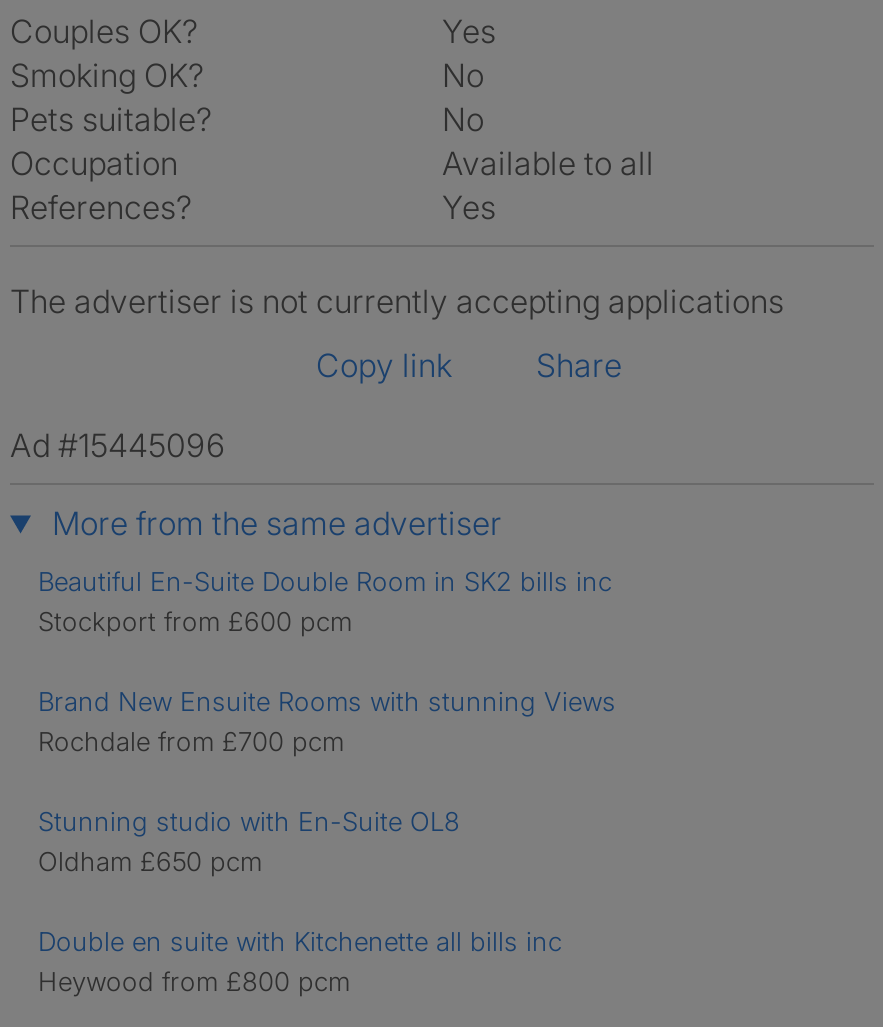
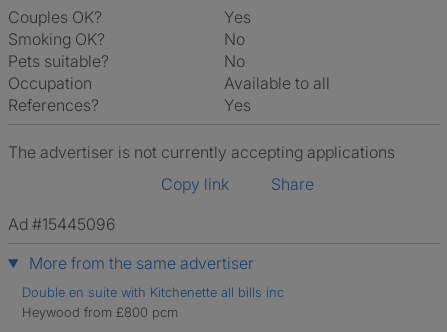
- Beautiful En-Suite Double Room in SK2 bills inc
- Stockport from £600 pcm
- Brand New Ensuite Rooms with stunning Views
- Rochdale from £700 pcm
- Stunning studio with En-Suite OL8
- Oldham £650 pcm
